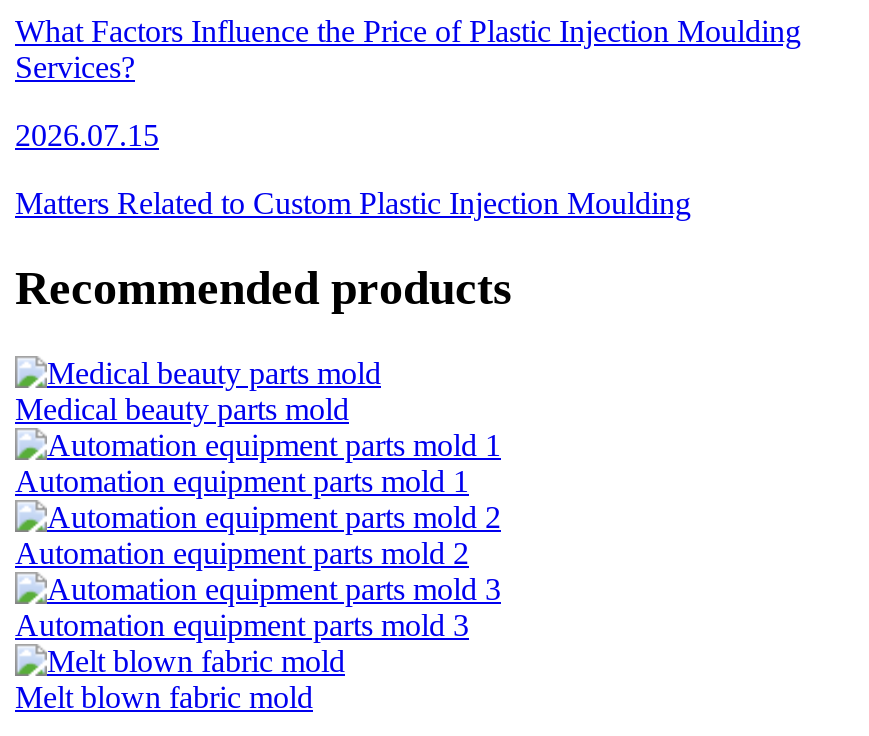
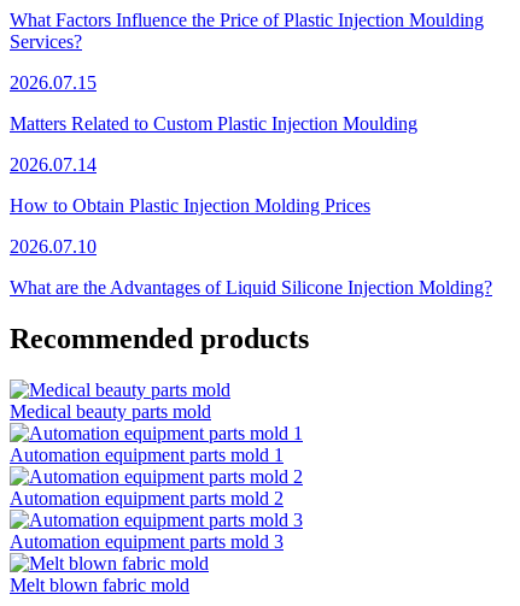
+ 2026.07.14
+ How to Obtain Plastic Injection Molding Prices
+ 2026.07.10
+ What are the Advantages of Liquid Silicone Injection Molding?
